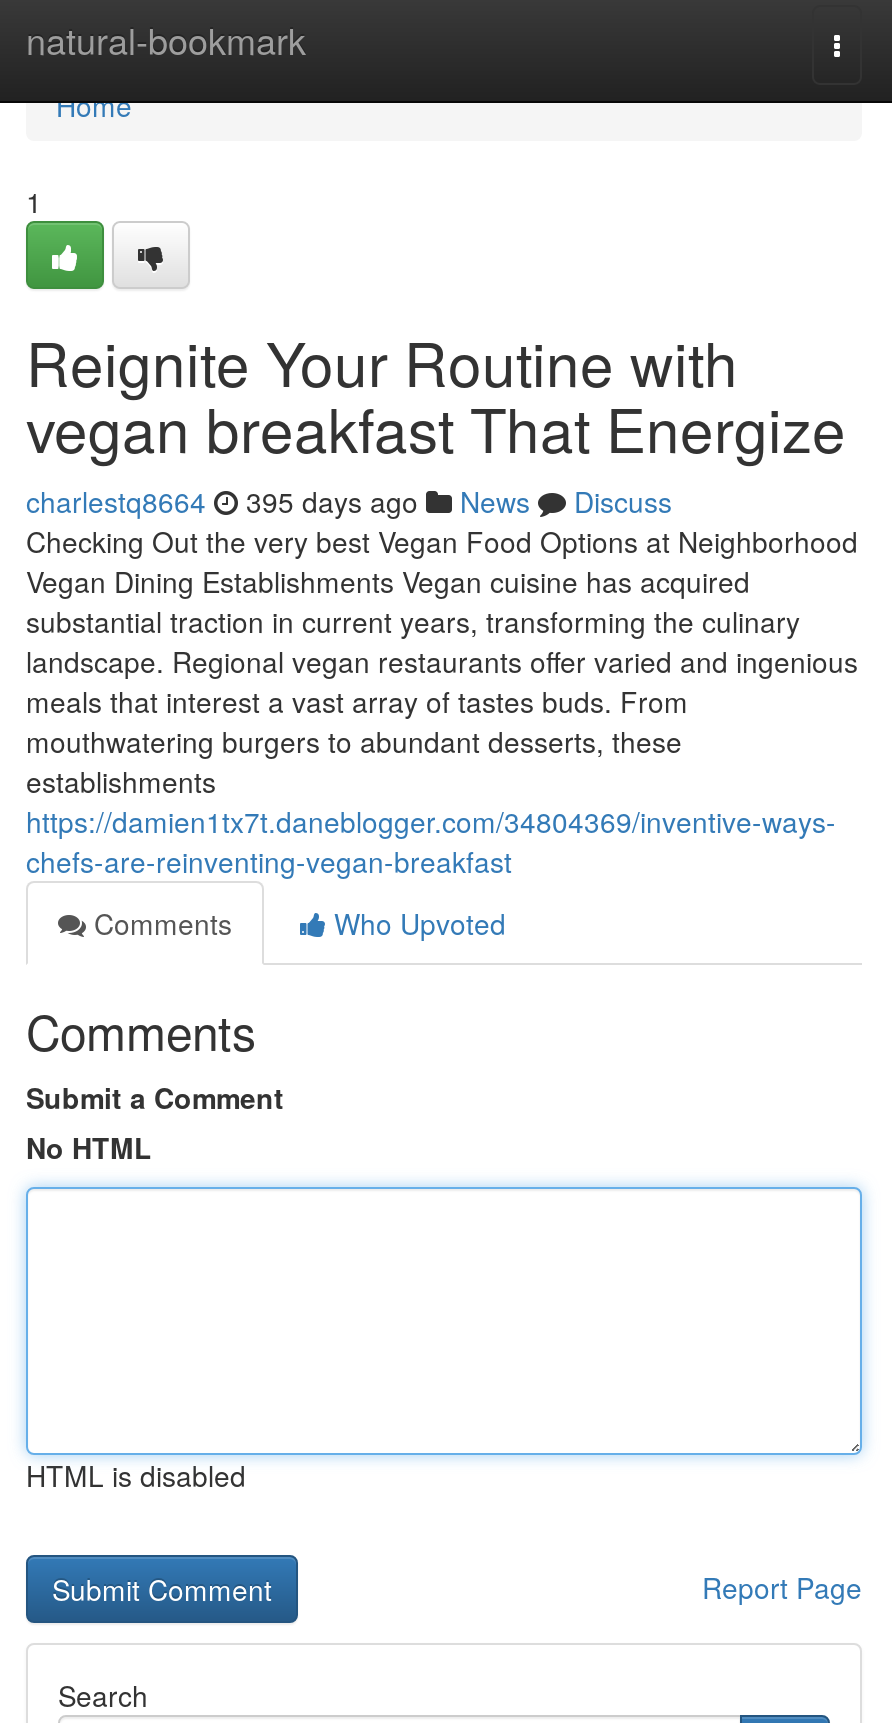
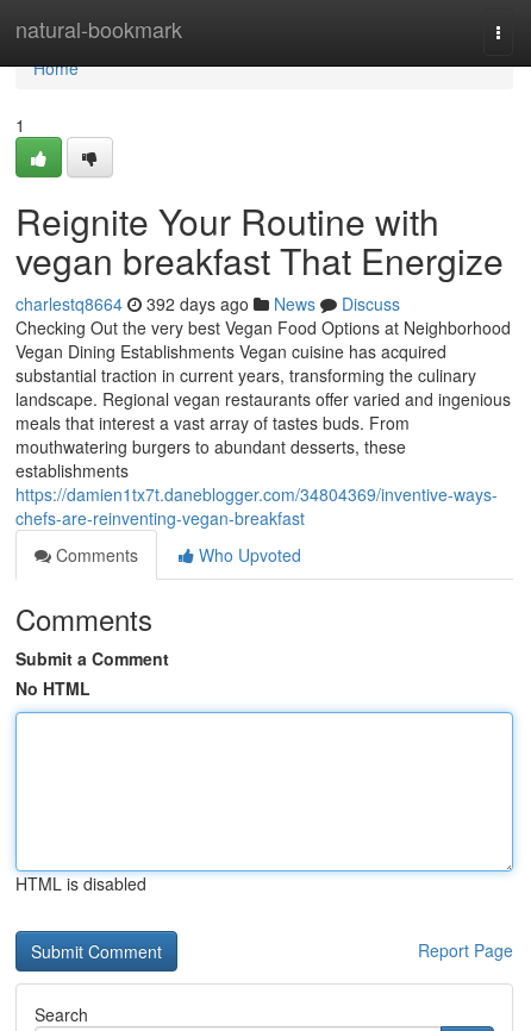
- charlestq8664 395 days ago News Discuss
+ charlestq8664 392 days ago News Discuss
